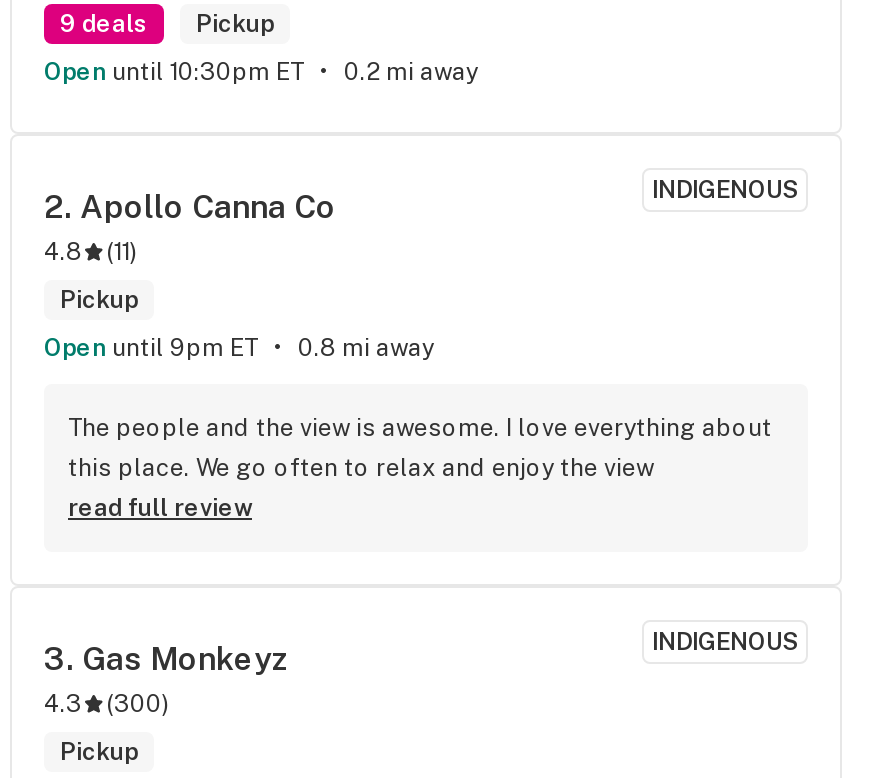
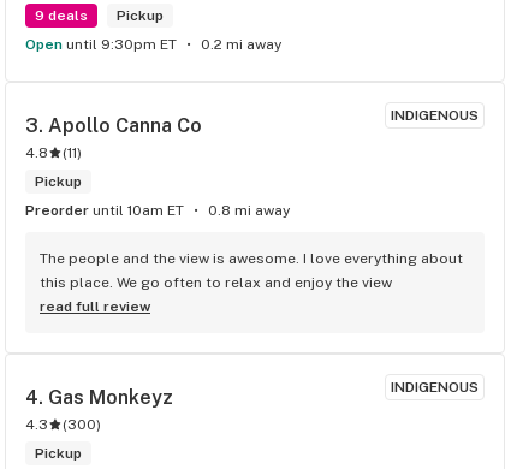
- Open until 10:30pm ET
+ Open until 9:30pm ET

- 2. Apollo Canna Co
+ 3. Apollo Canna Co

- Open until 9pm ET
+ Preorder until 10am ET

- 3. Gas Monkeyz
+ 4. Gas Monkeyz
